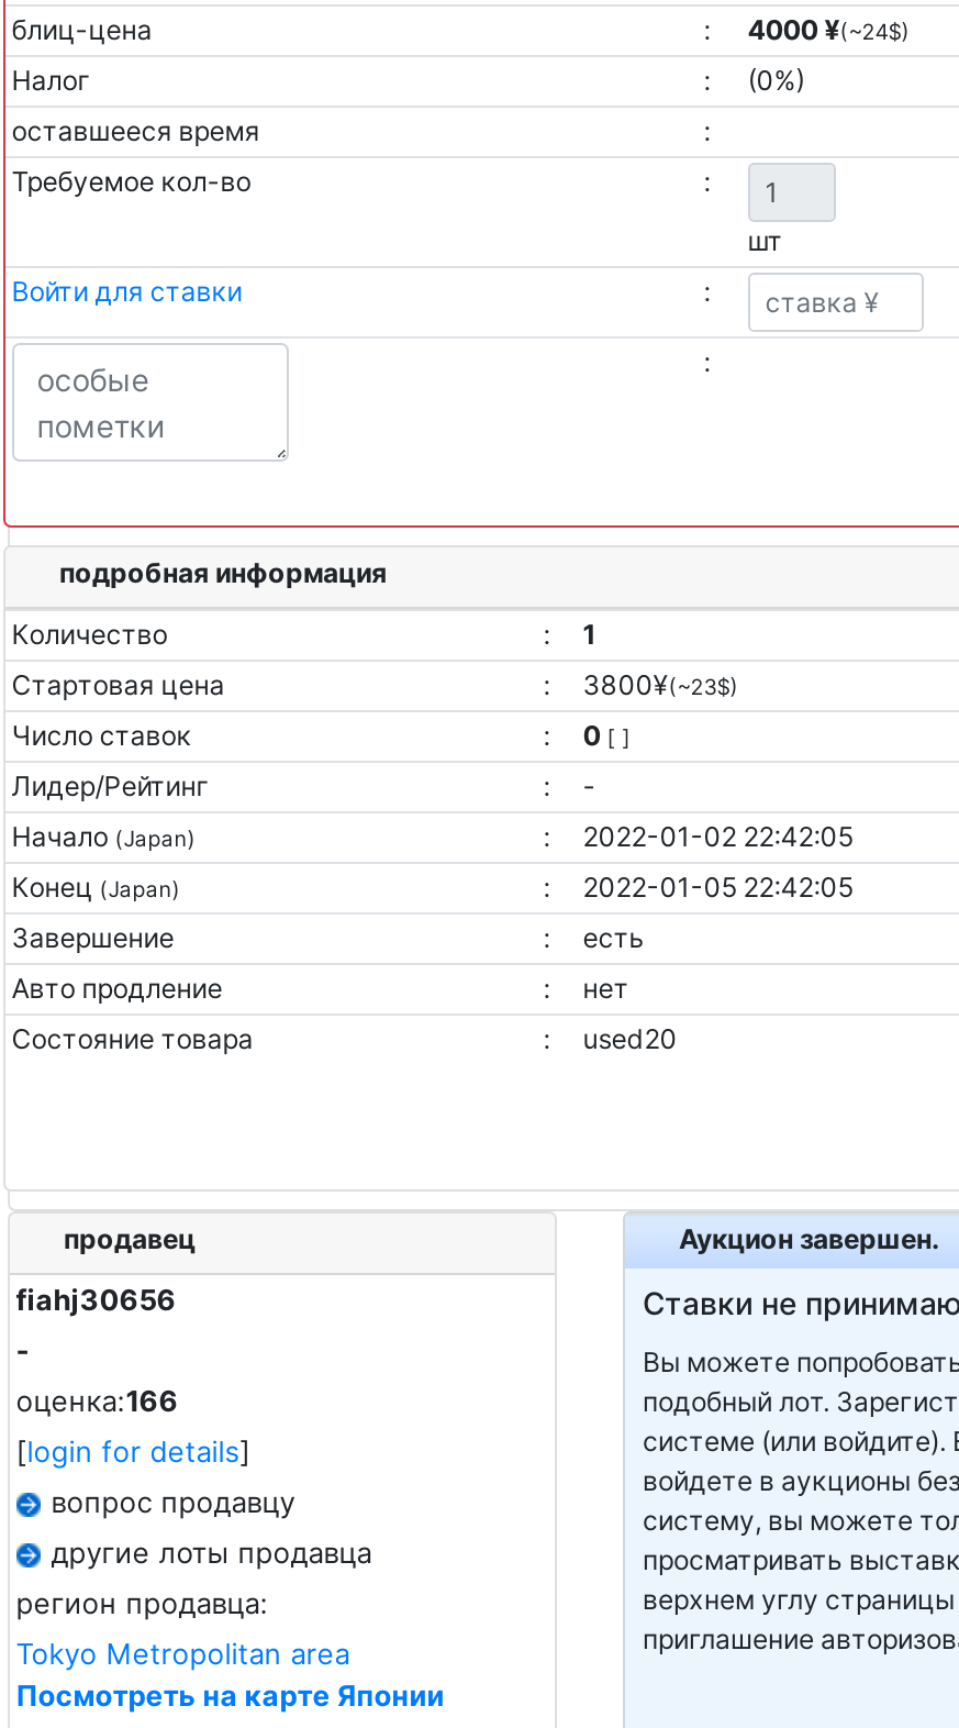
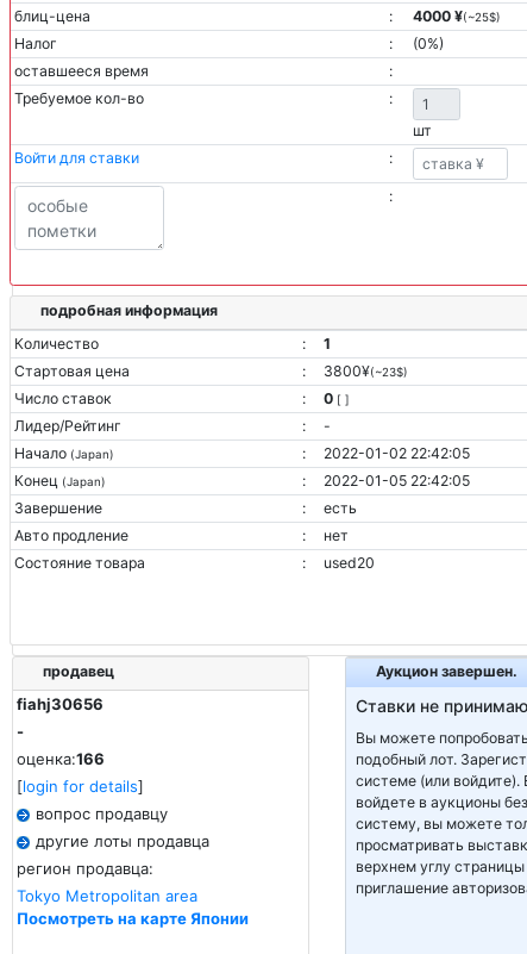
- 4000 ¥(~24$)
+ 4000 ¥(~25$)
